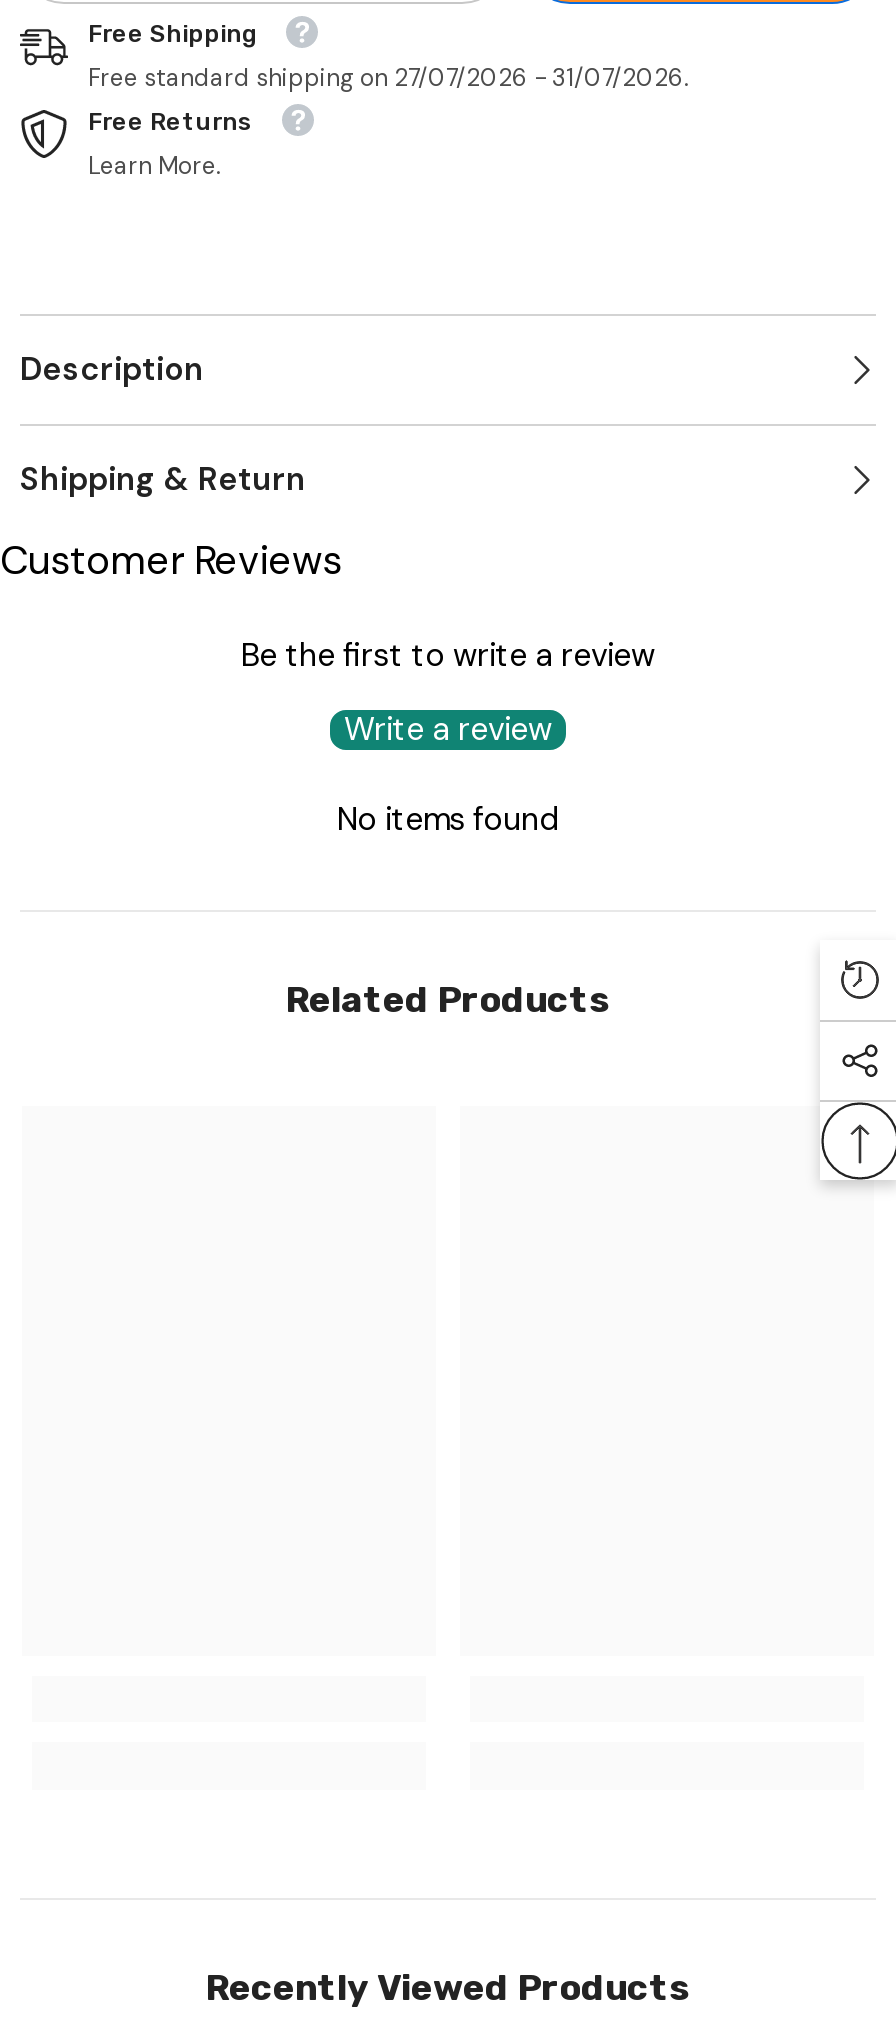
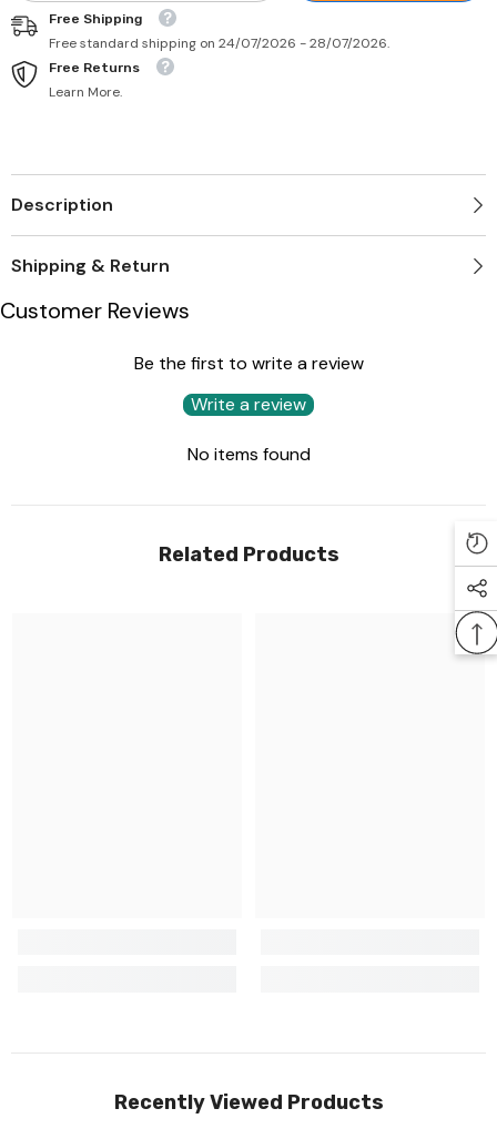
- Free standard shipping on 27/07/2026 - 31/07/2026.
+ Free standard shipping on 24/07/2026 - 28/07/2026.
